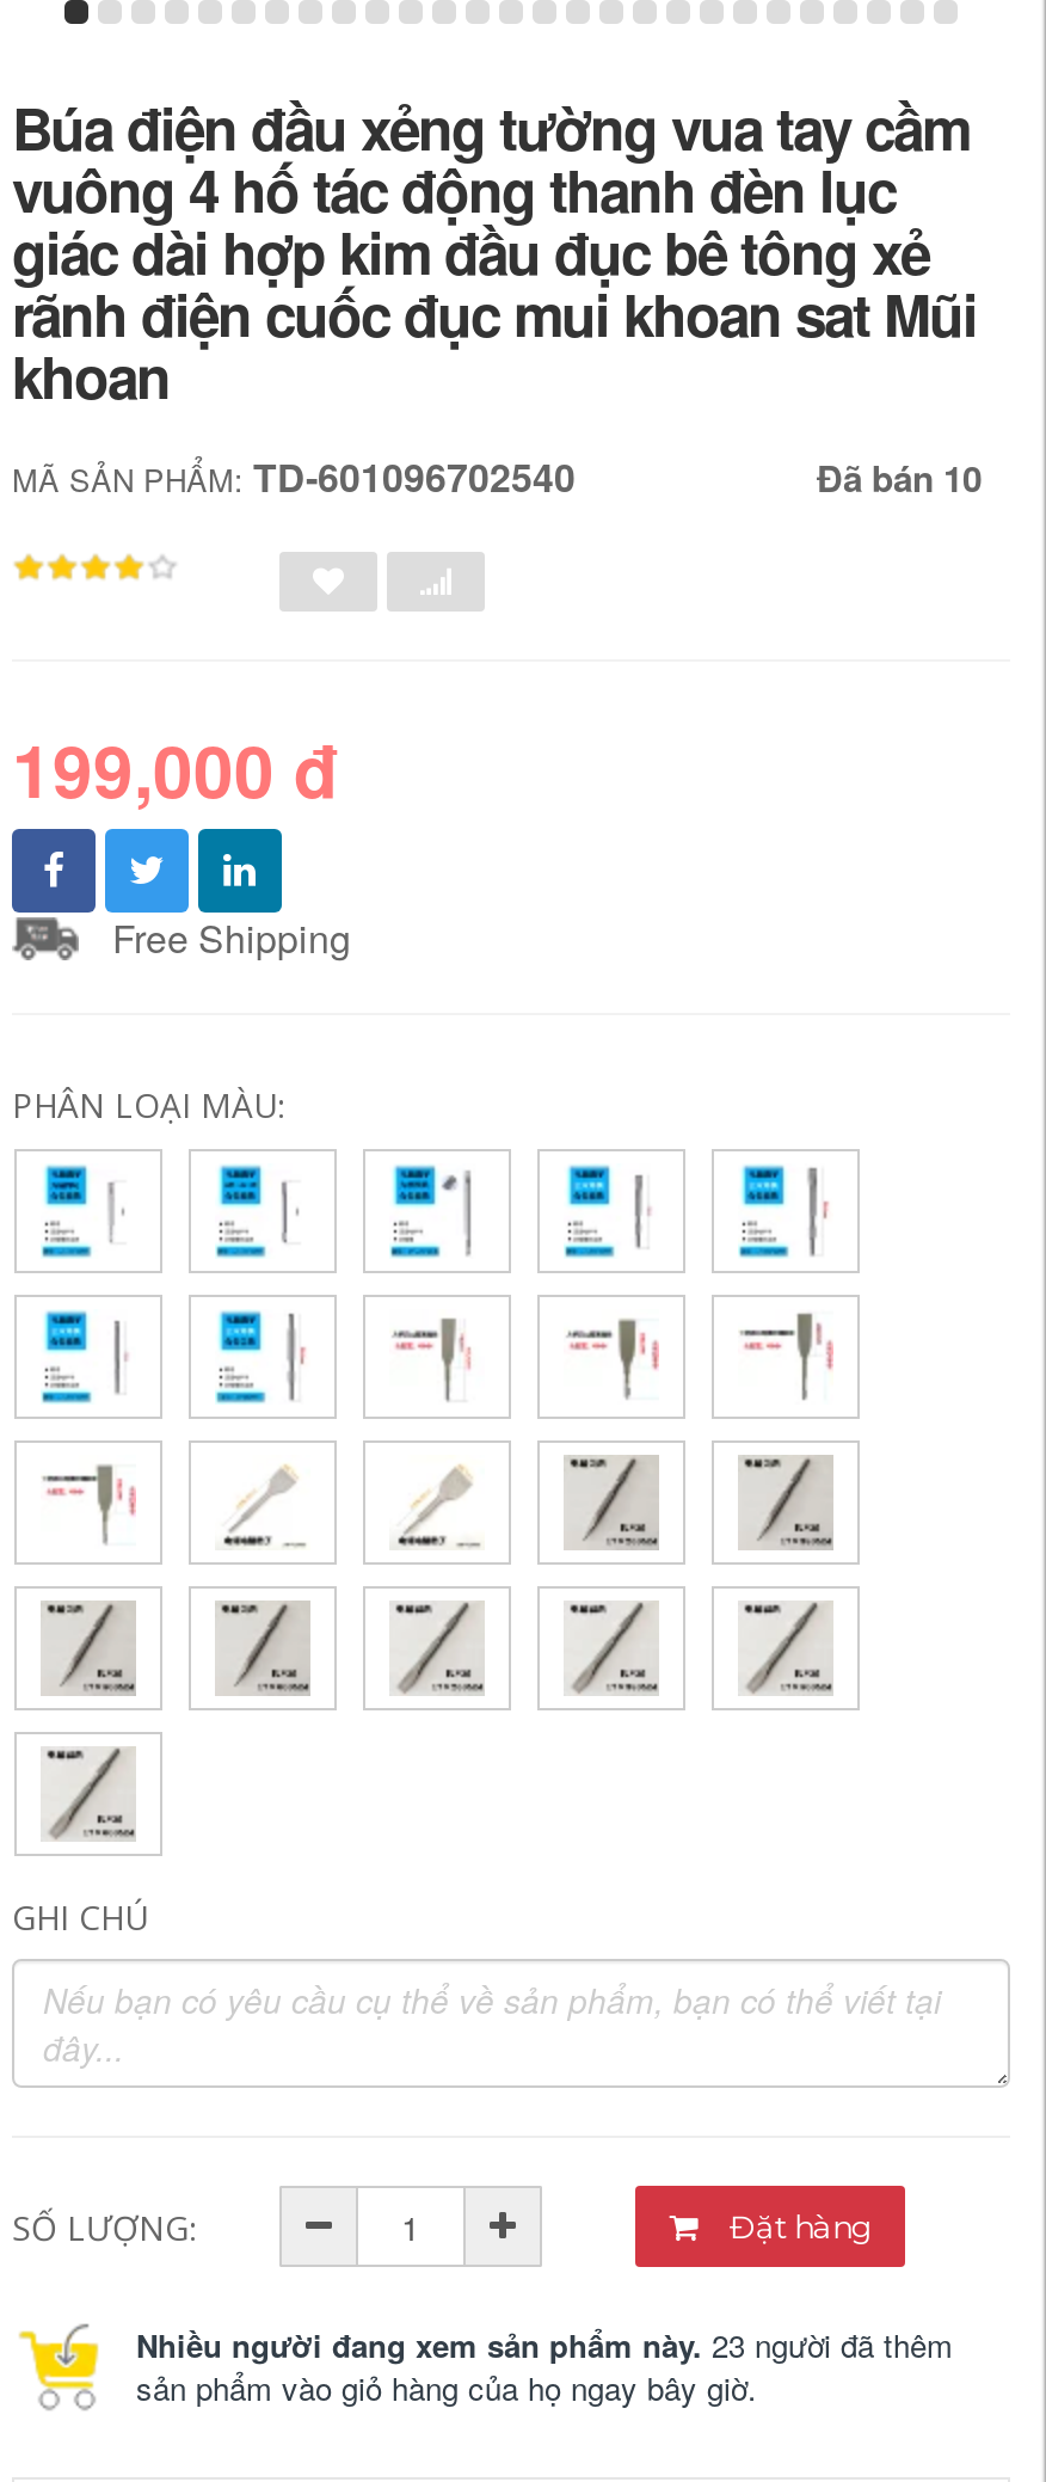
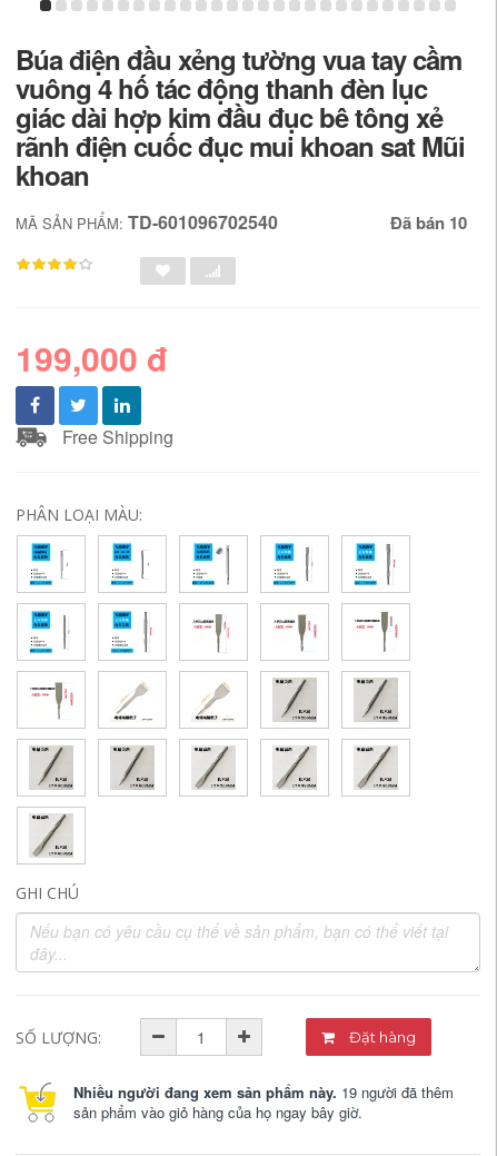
- Nhiều người đang xem sản phẩm này. 23 người đã thêm
+ Nhiều người đang xem sản phẩm này. 19 người đã thêm
